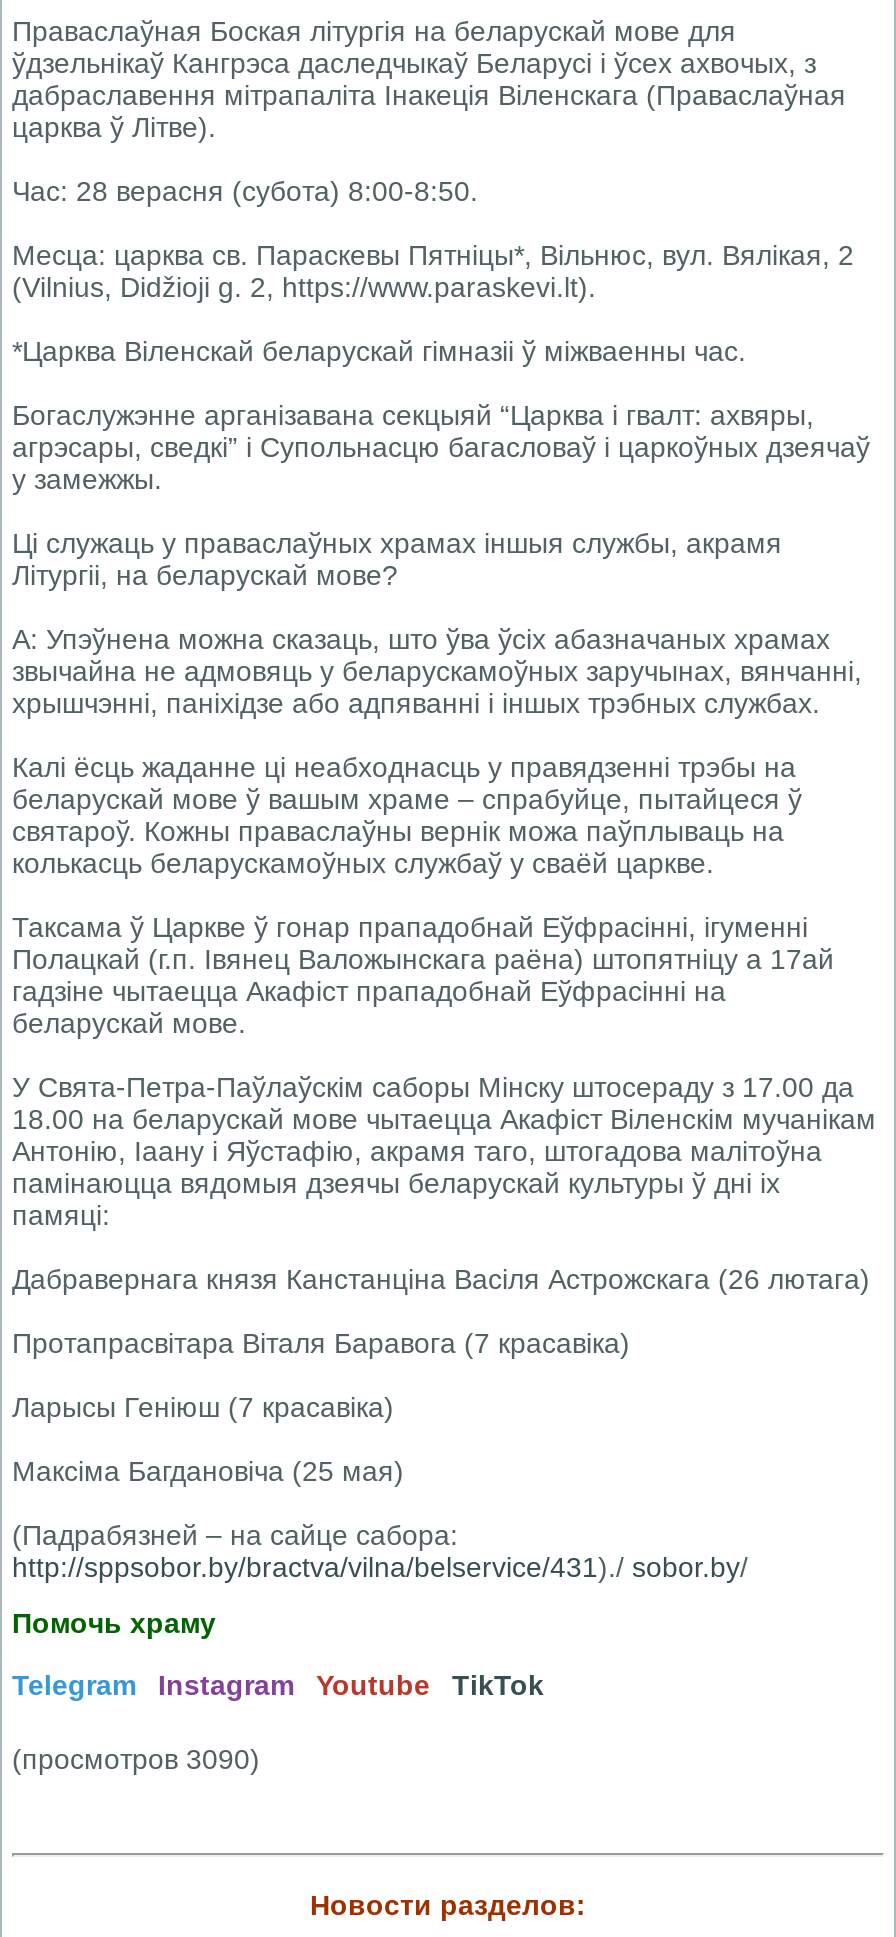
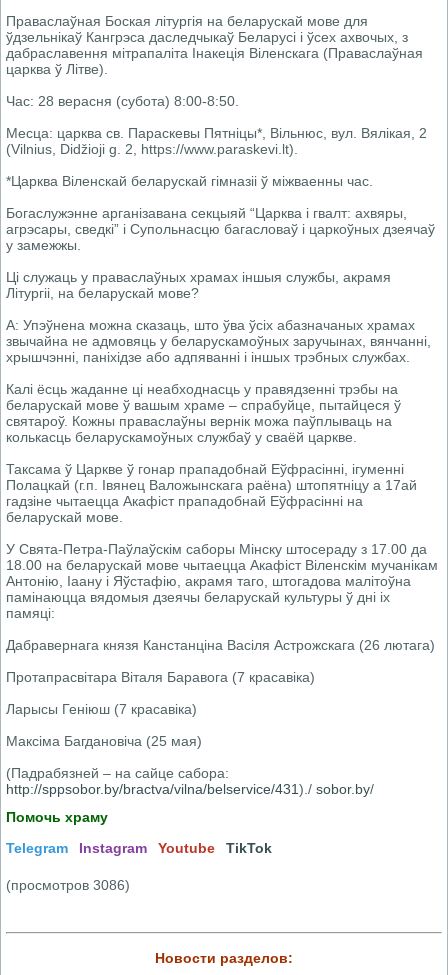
- (просмотров 3090)
+ (просмотров 3086)
